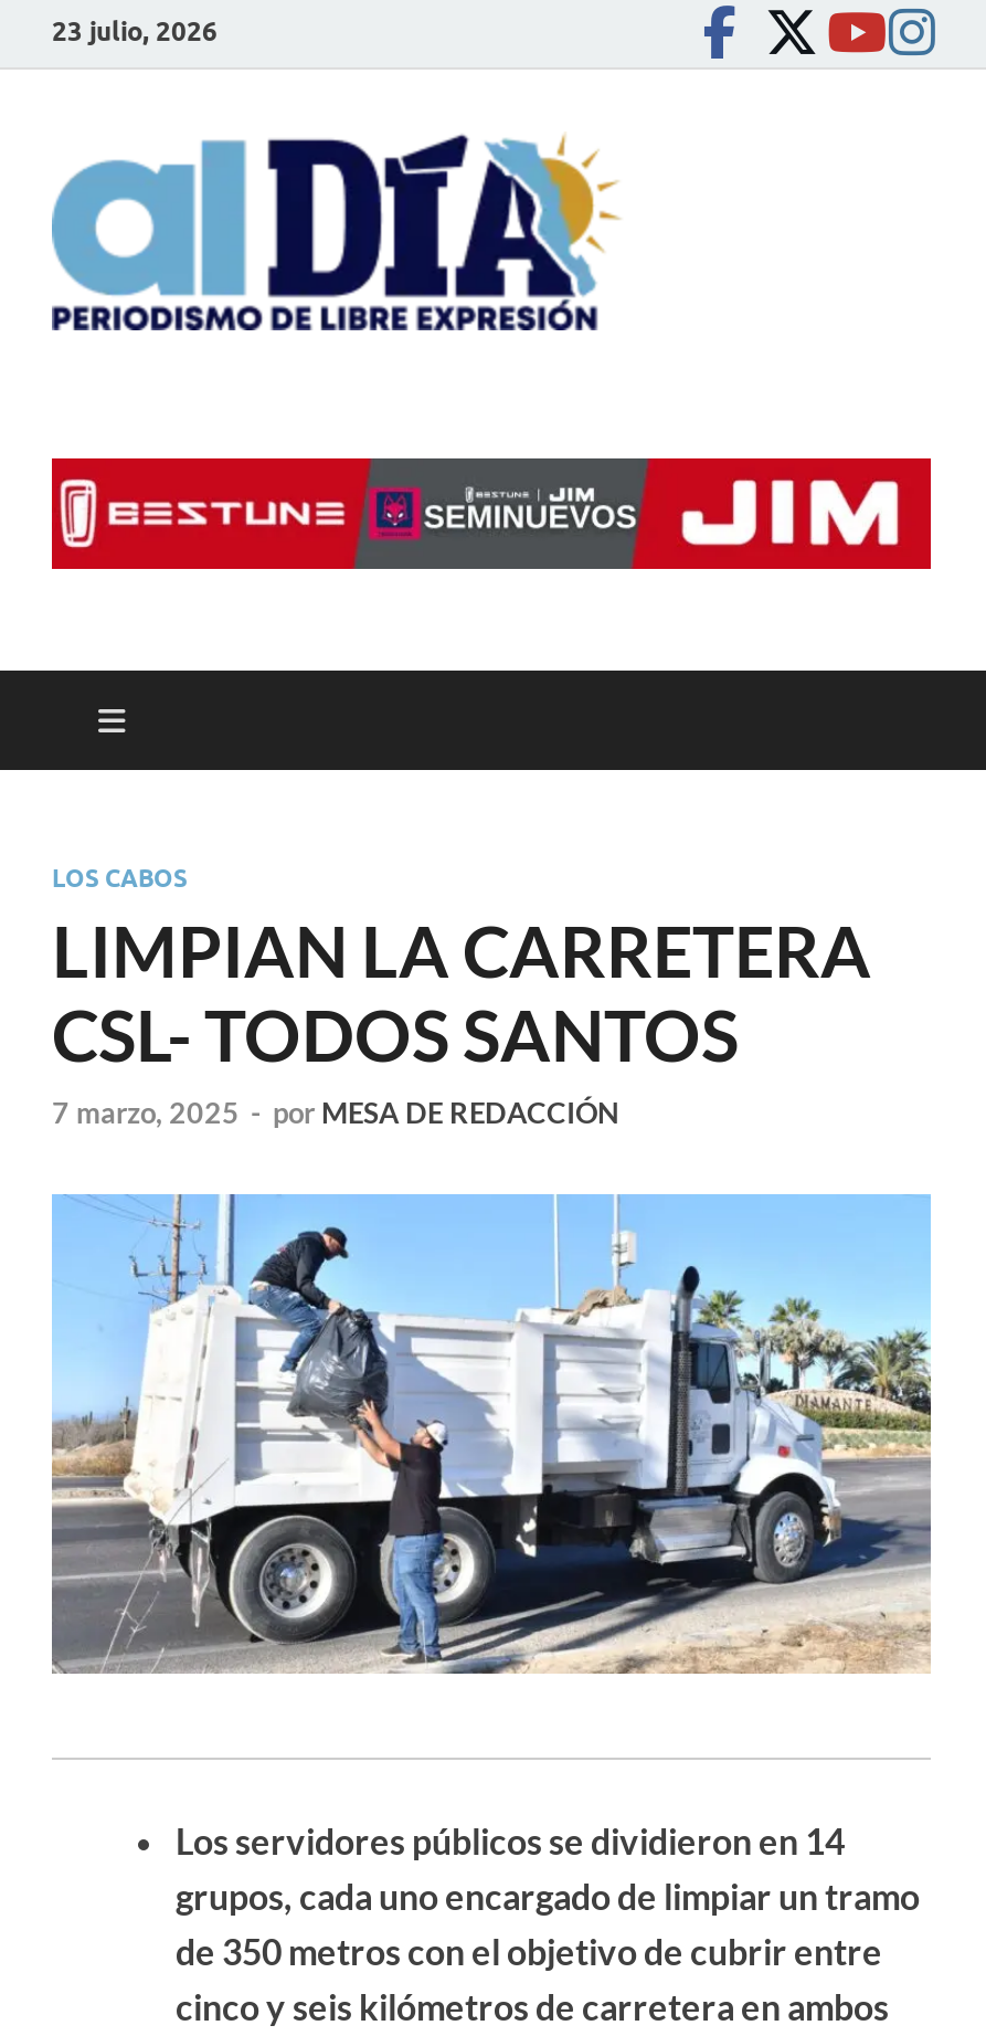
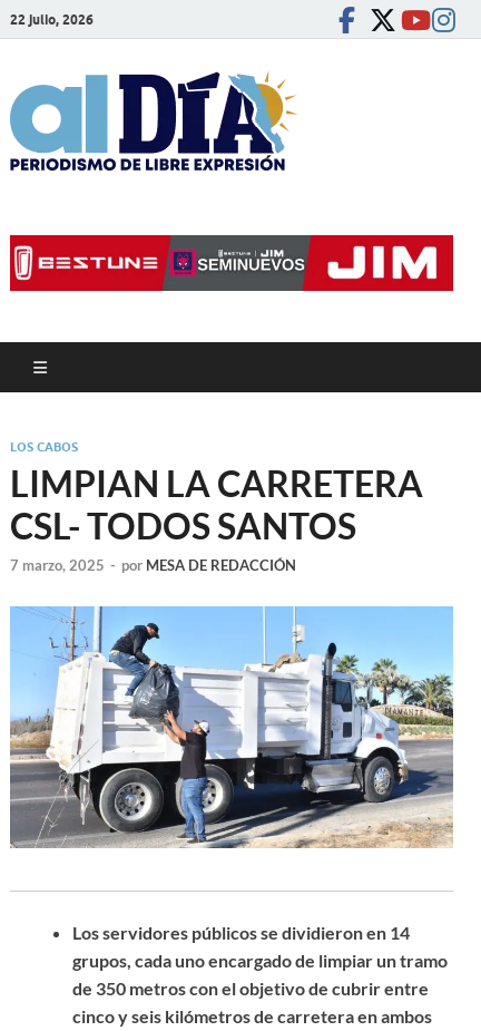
- 23 julio, 2026
+ 22 julio, 2026
